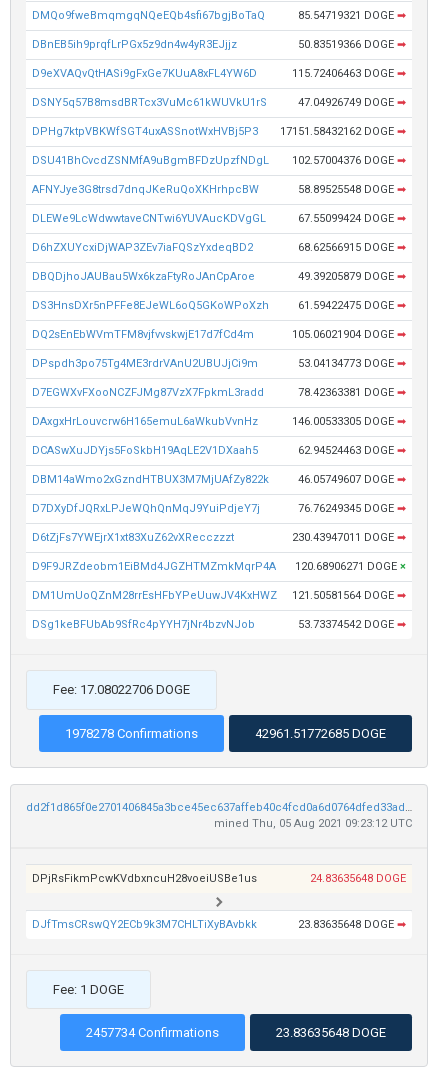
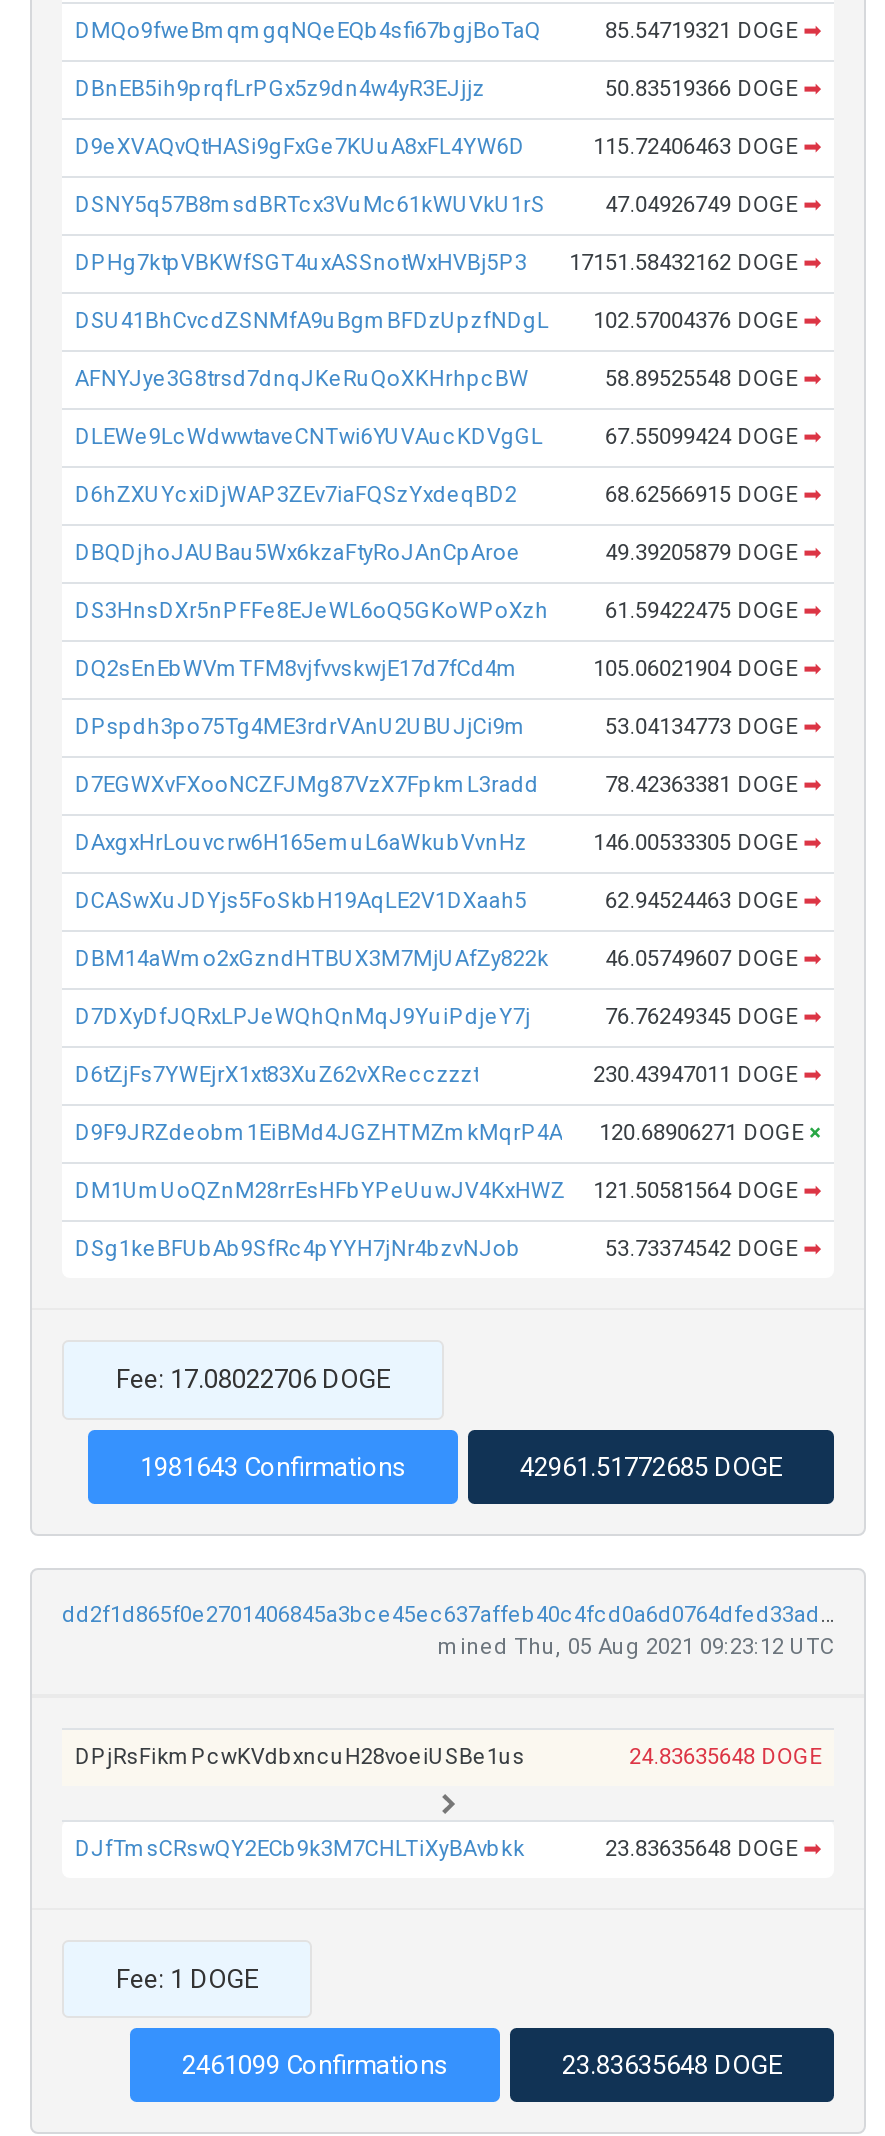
- 1978278 Confirmations
+ 1981643 Confirmations

- 2457734 Confirmations
+ 2461099 Confirmations
